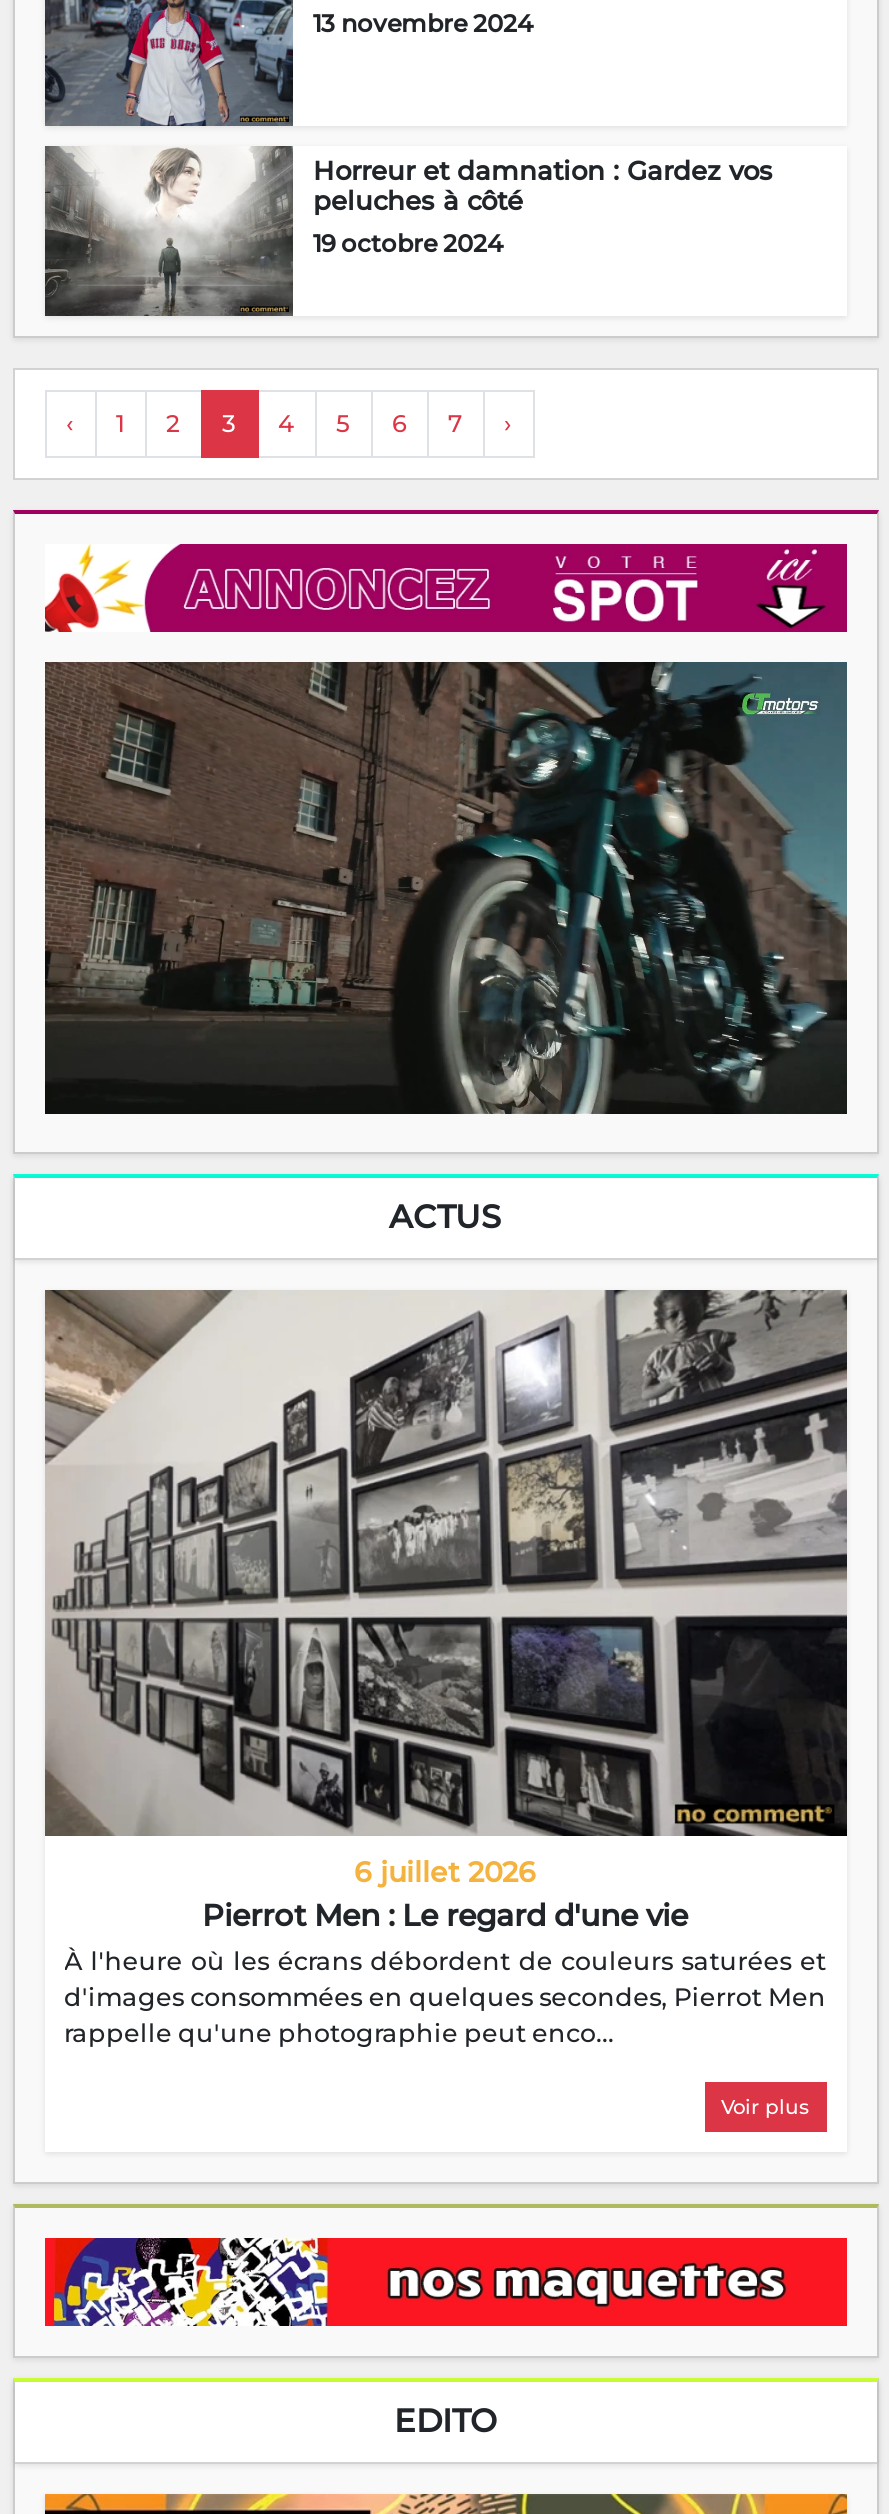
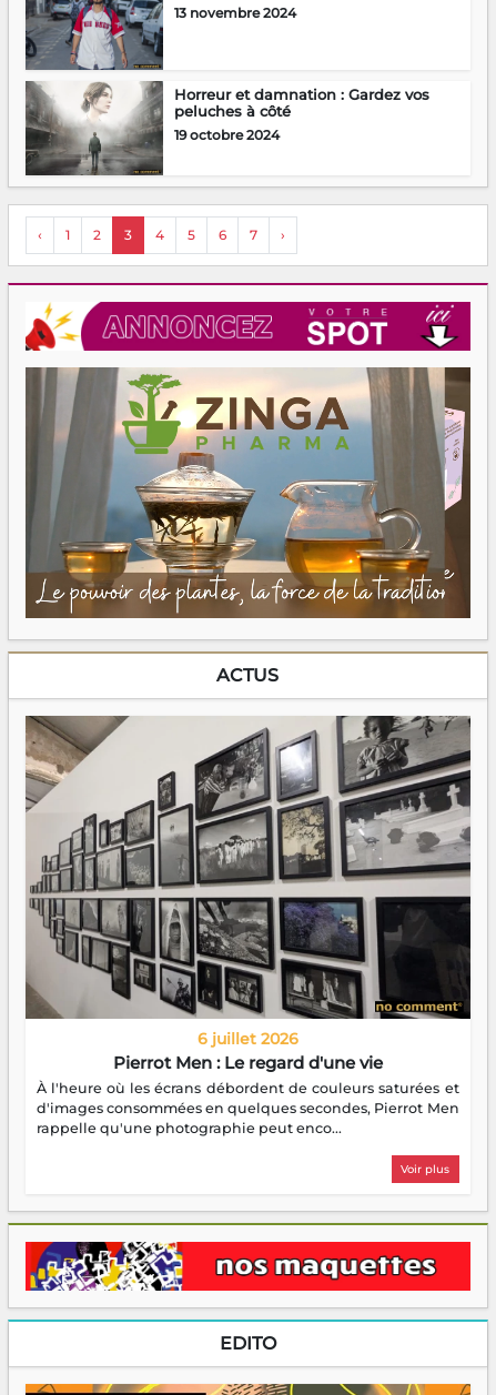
- [image]
+ [image]
